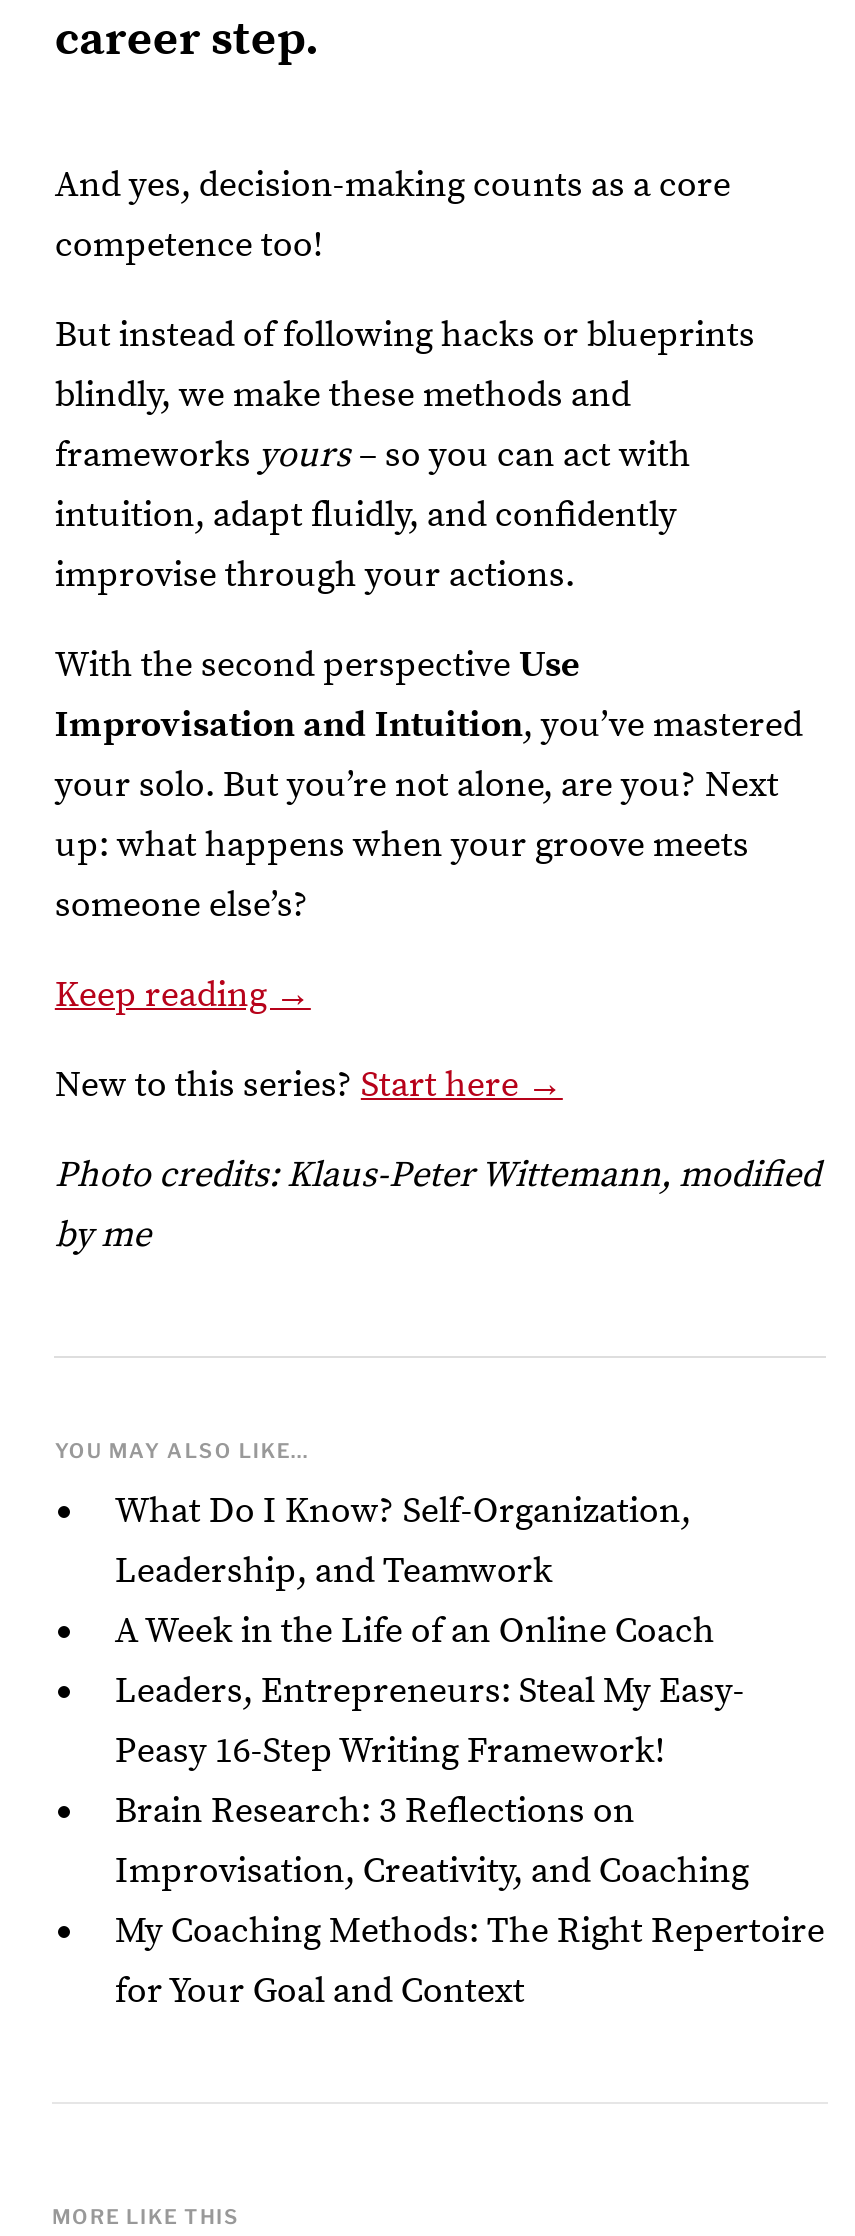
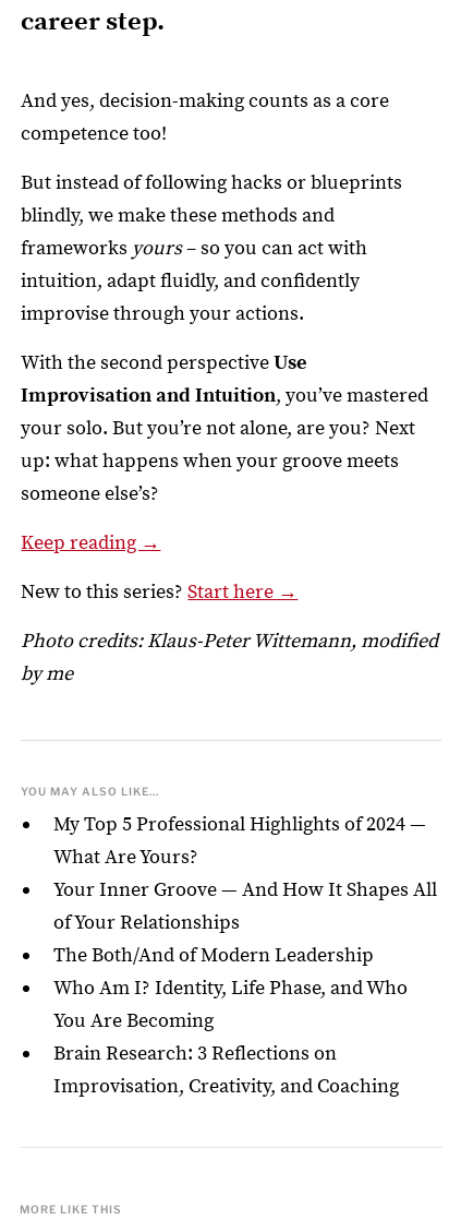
- What Do I Know? Self-Organization,
- Leadership, and Teamwork
- A Week in the Life of an Online Coach
- Leaders, Entrepreneurs: Steal My Easy-
- Peasy 16-Step Writing Framework!
+ My Top 5 Professional Highlights of 2024 —
+ What Are Yours?
+ Your Inner Groove — And How It Shapes All
+ of Your Relationships
+ The Both/And of Modern Leadership
+ Who Am I? Identity, Life Phase, and Who
+ You Are Becoming

moved down: Brain Research: 3 Reflections on | Improvisation, Creativity, and Coaching

- My Coaching Methods: The Right Repertoire
- for Your Goal and Context
